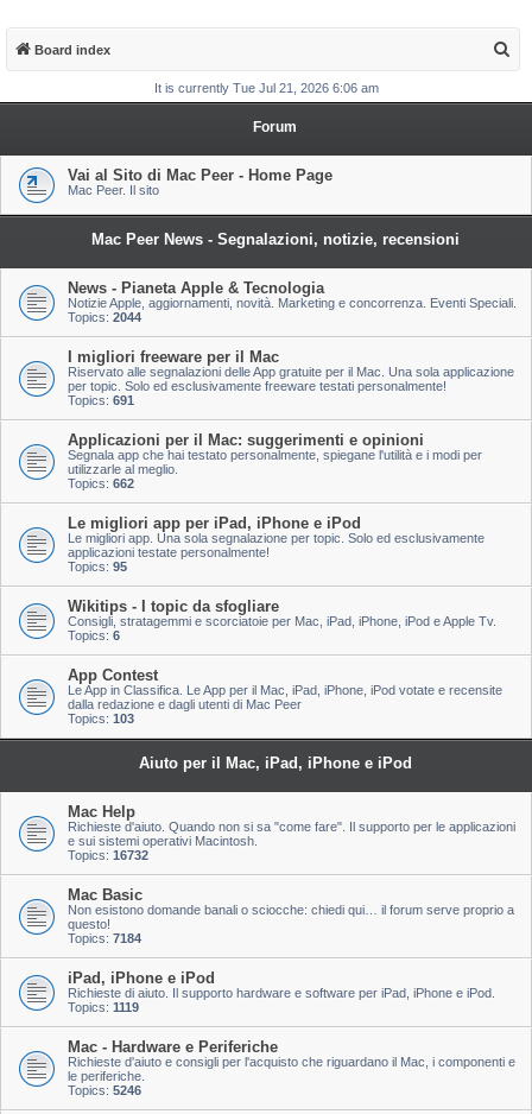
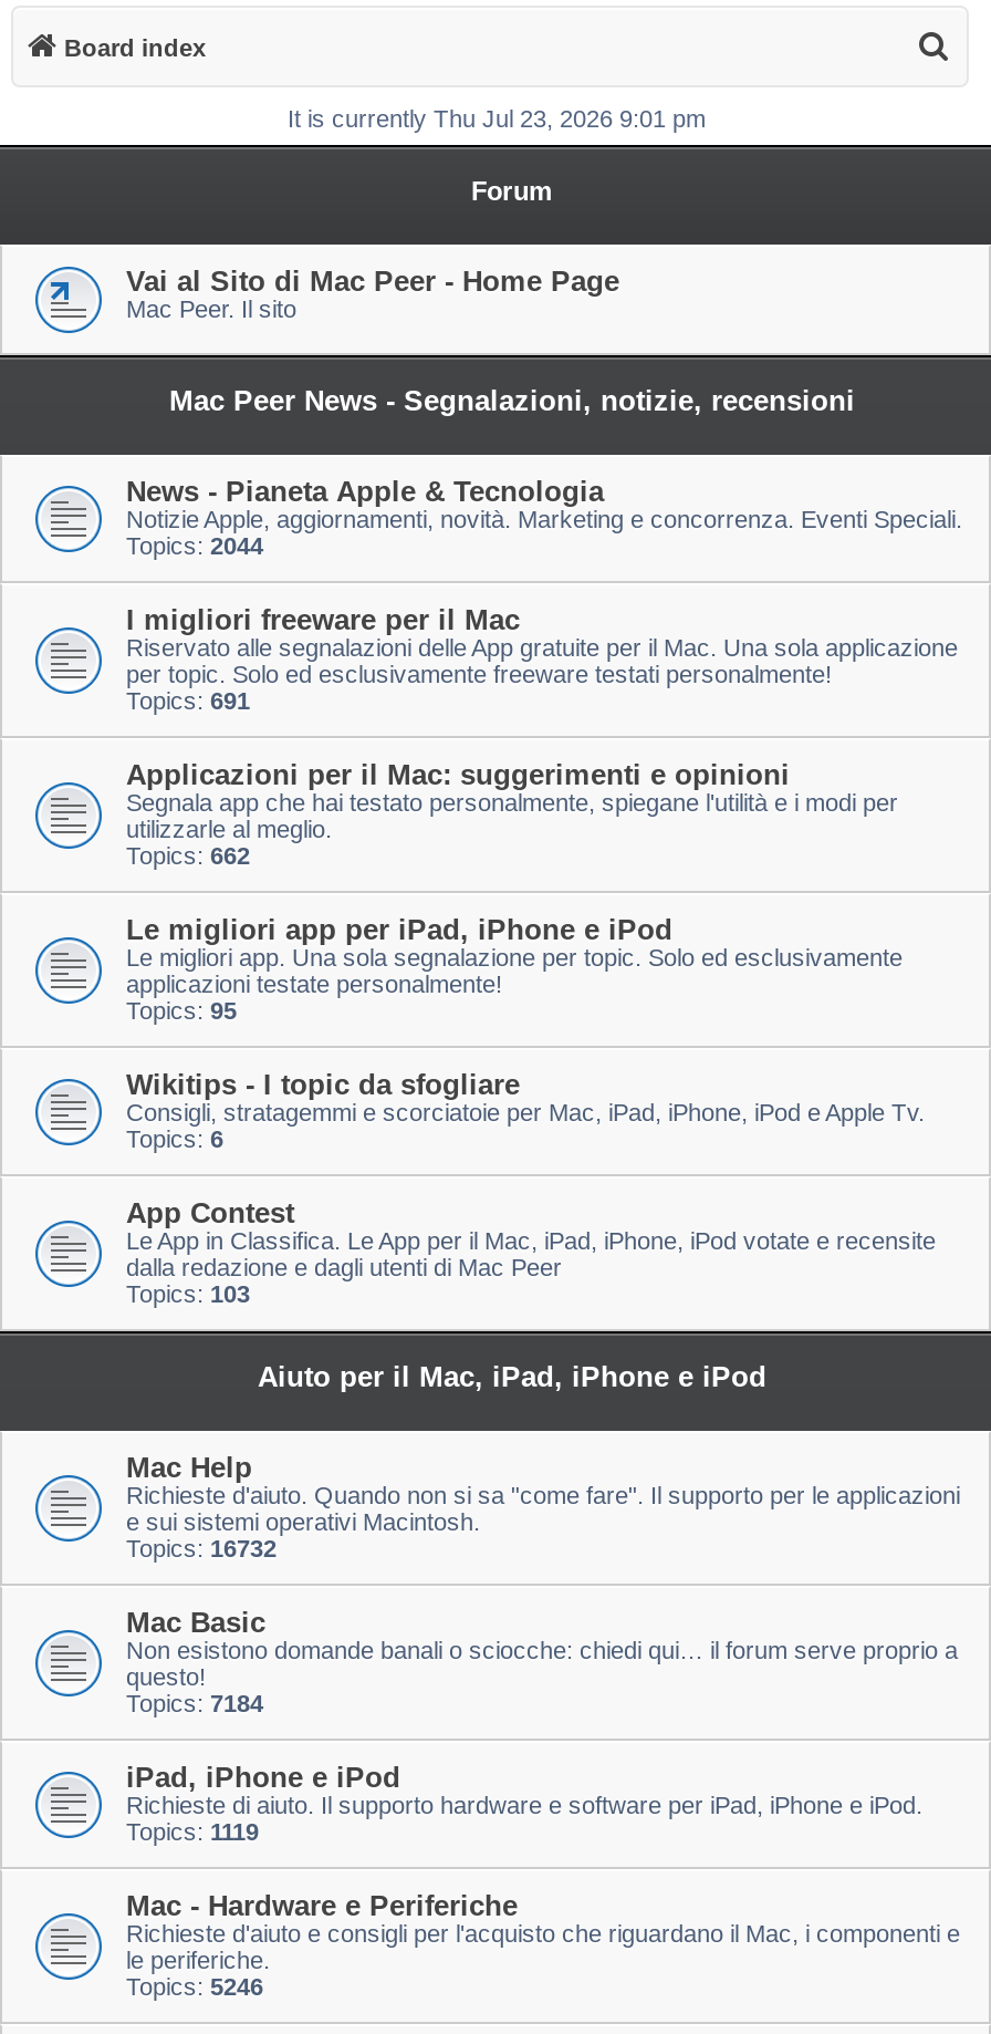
- It is currently Tue Jul 21, 2026 6:06 am
+ It is currently Thu Jul 23, 2026 9:01 pm
